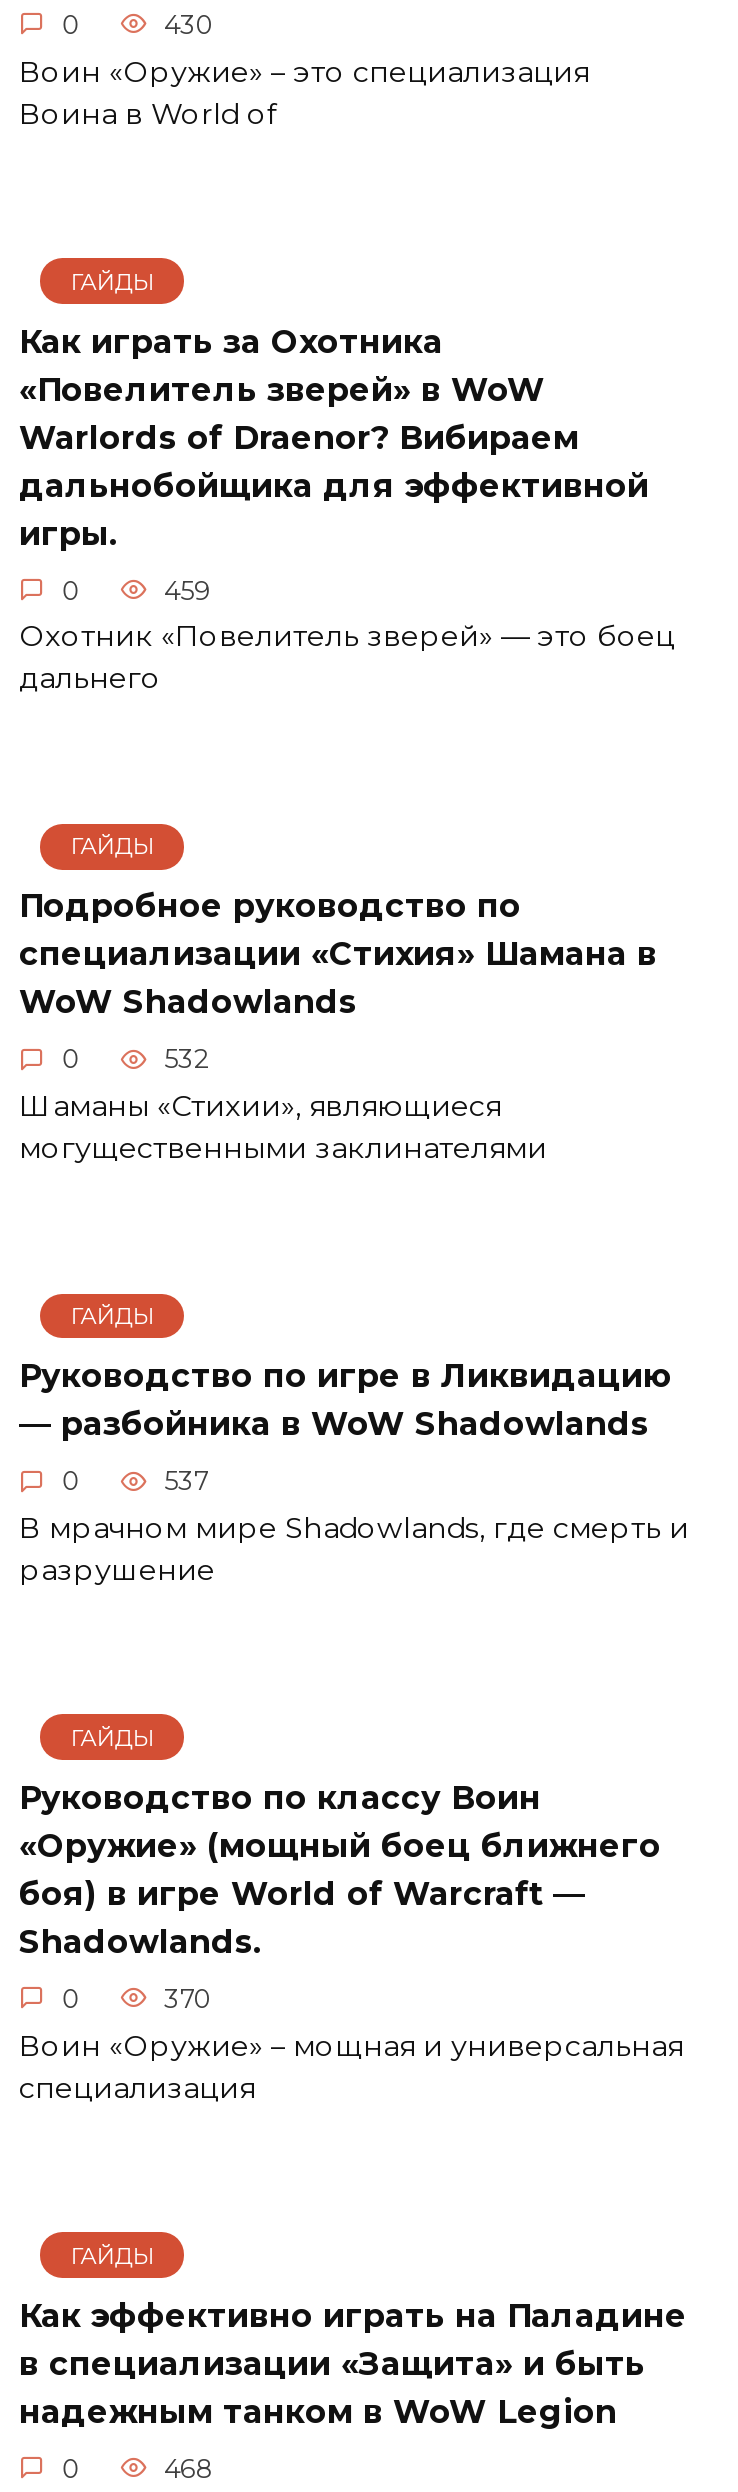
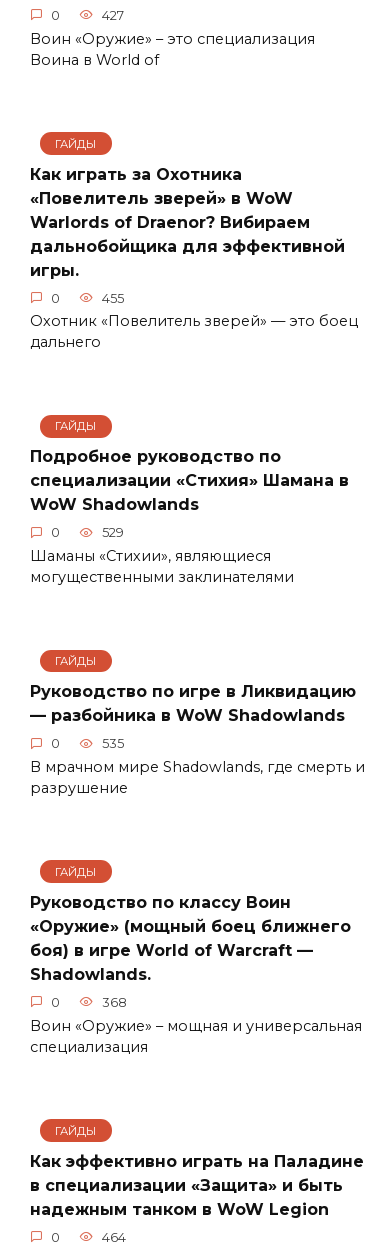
- 430
+ 427

- 459
+ 455

- 532
+ 529

- 537
+ 535

- 370
+ 368

- 468
+ 464
